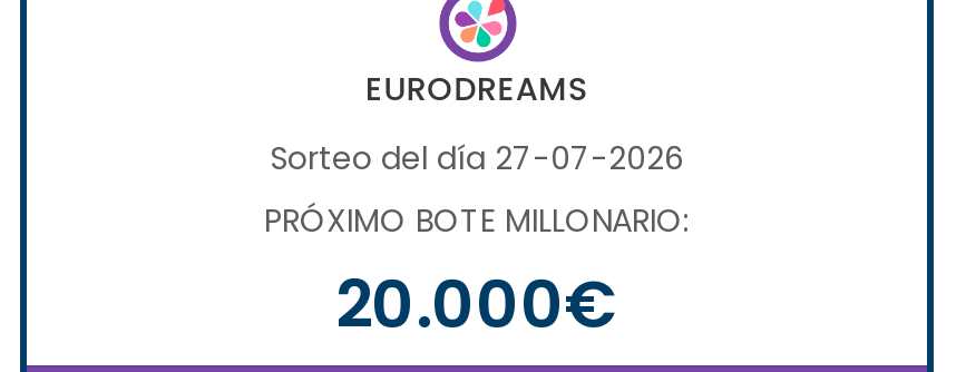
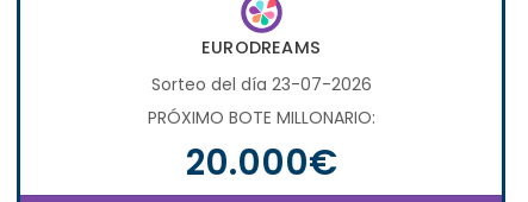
- Sorteo del día 27-07-2026
+ Sorteo del día 23-07-2026
